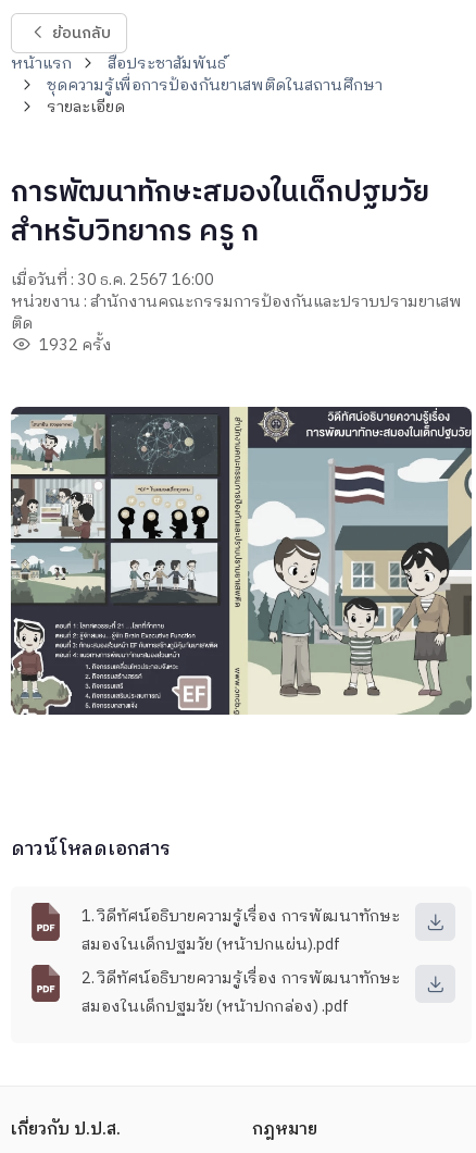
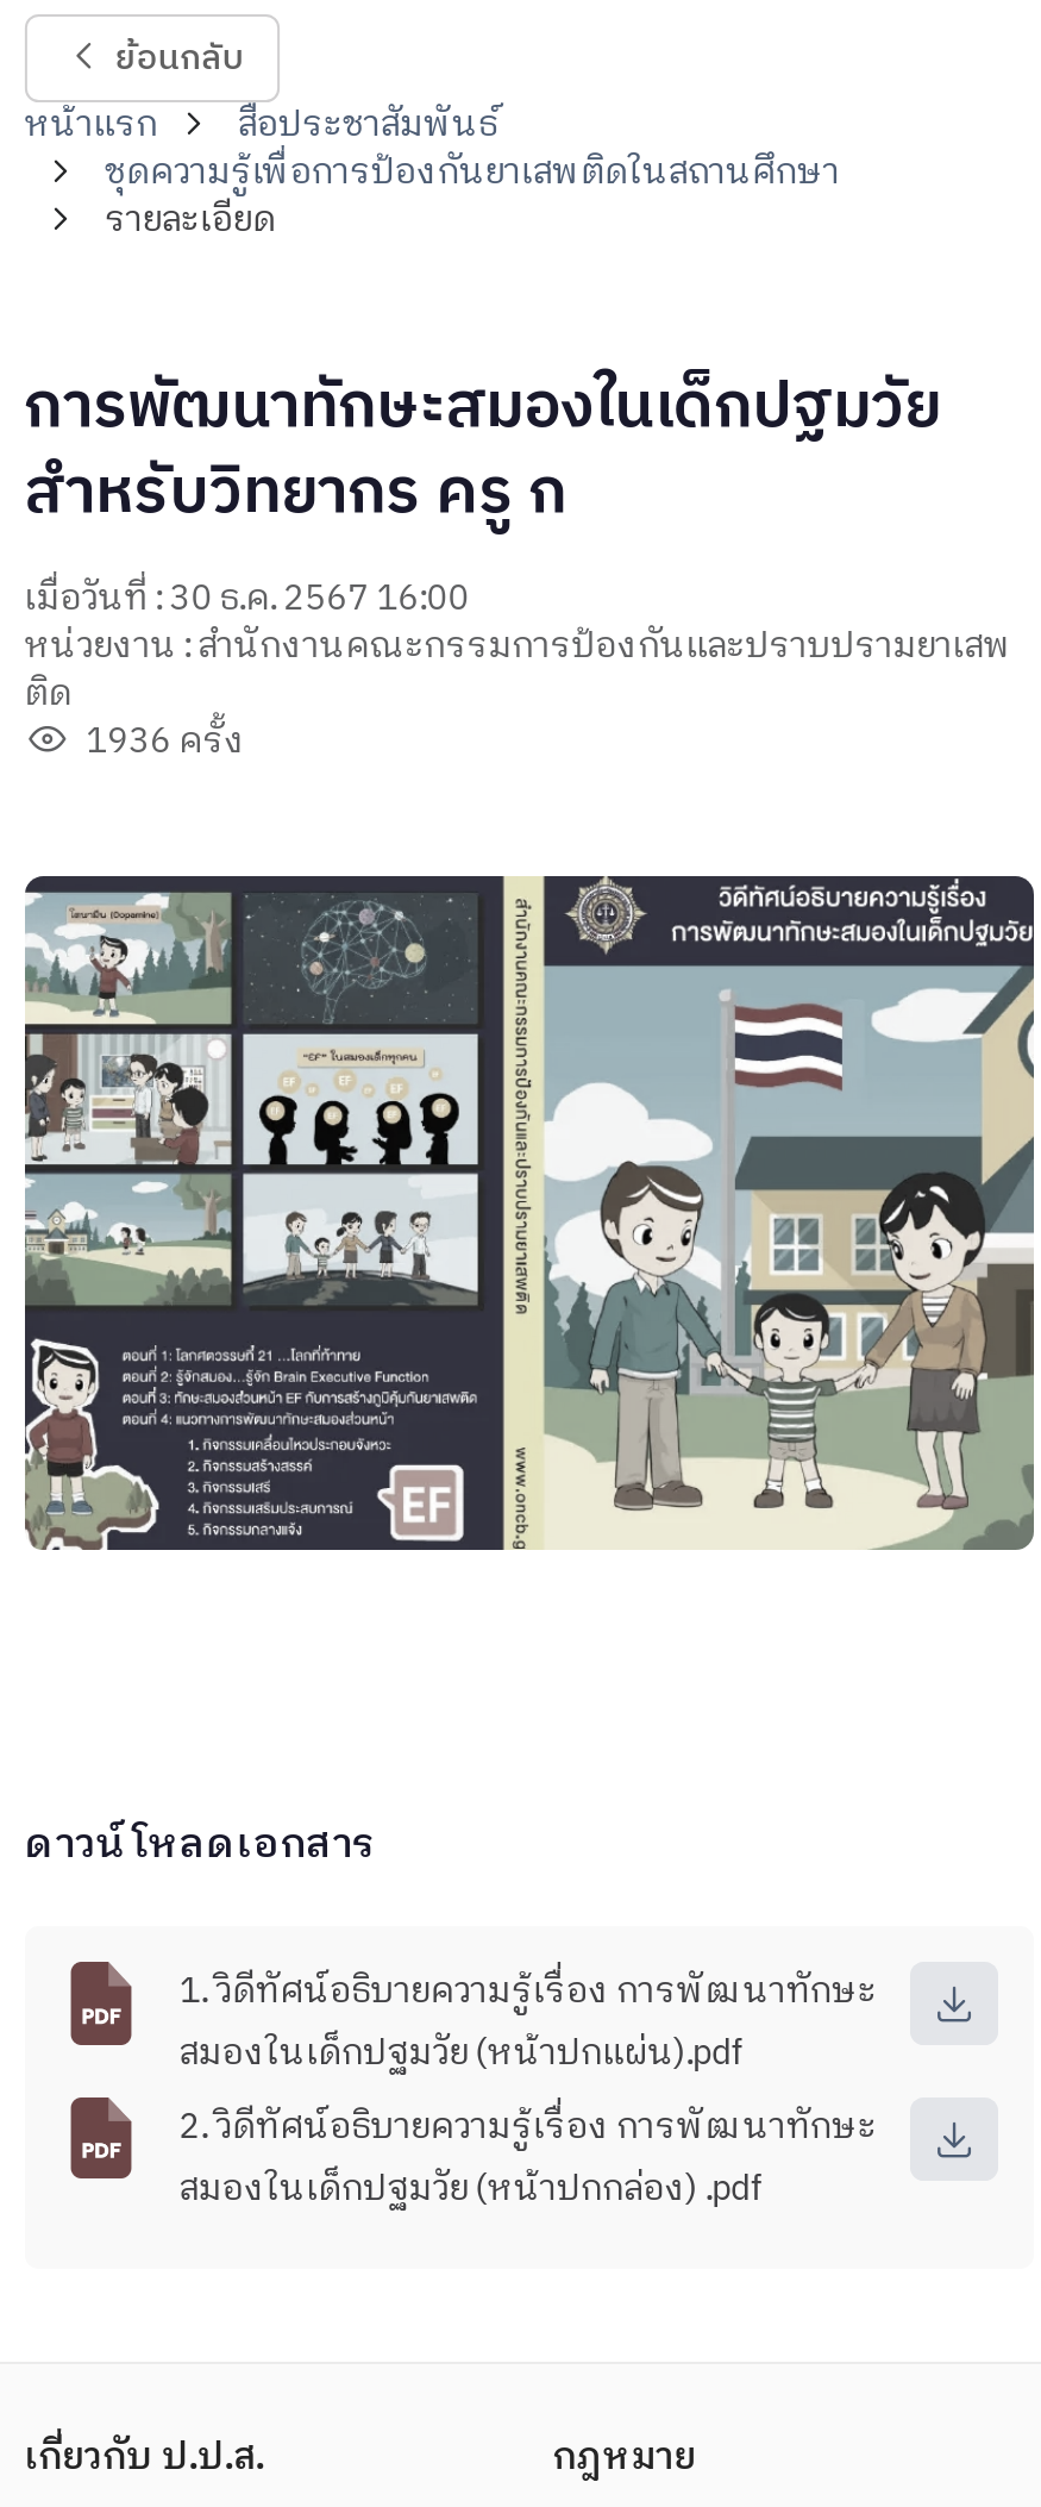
- 1932 ครั้ง
+ 1936 ครั้ง
